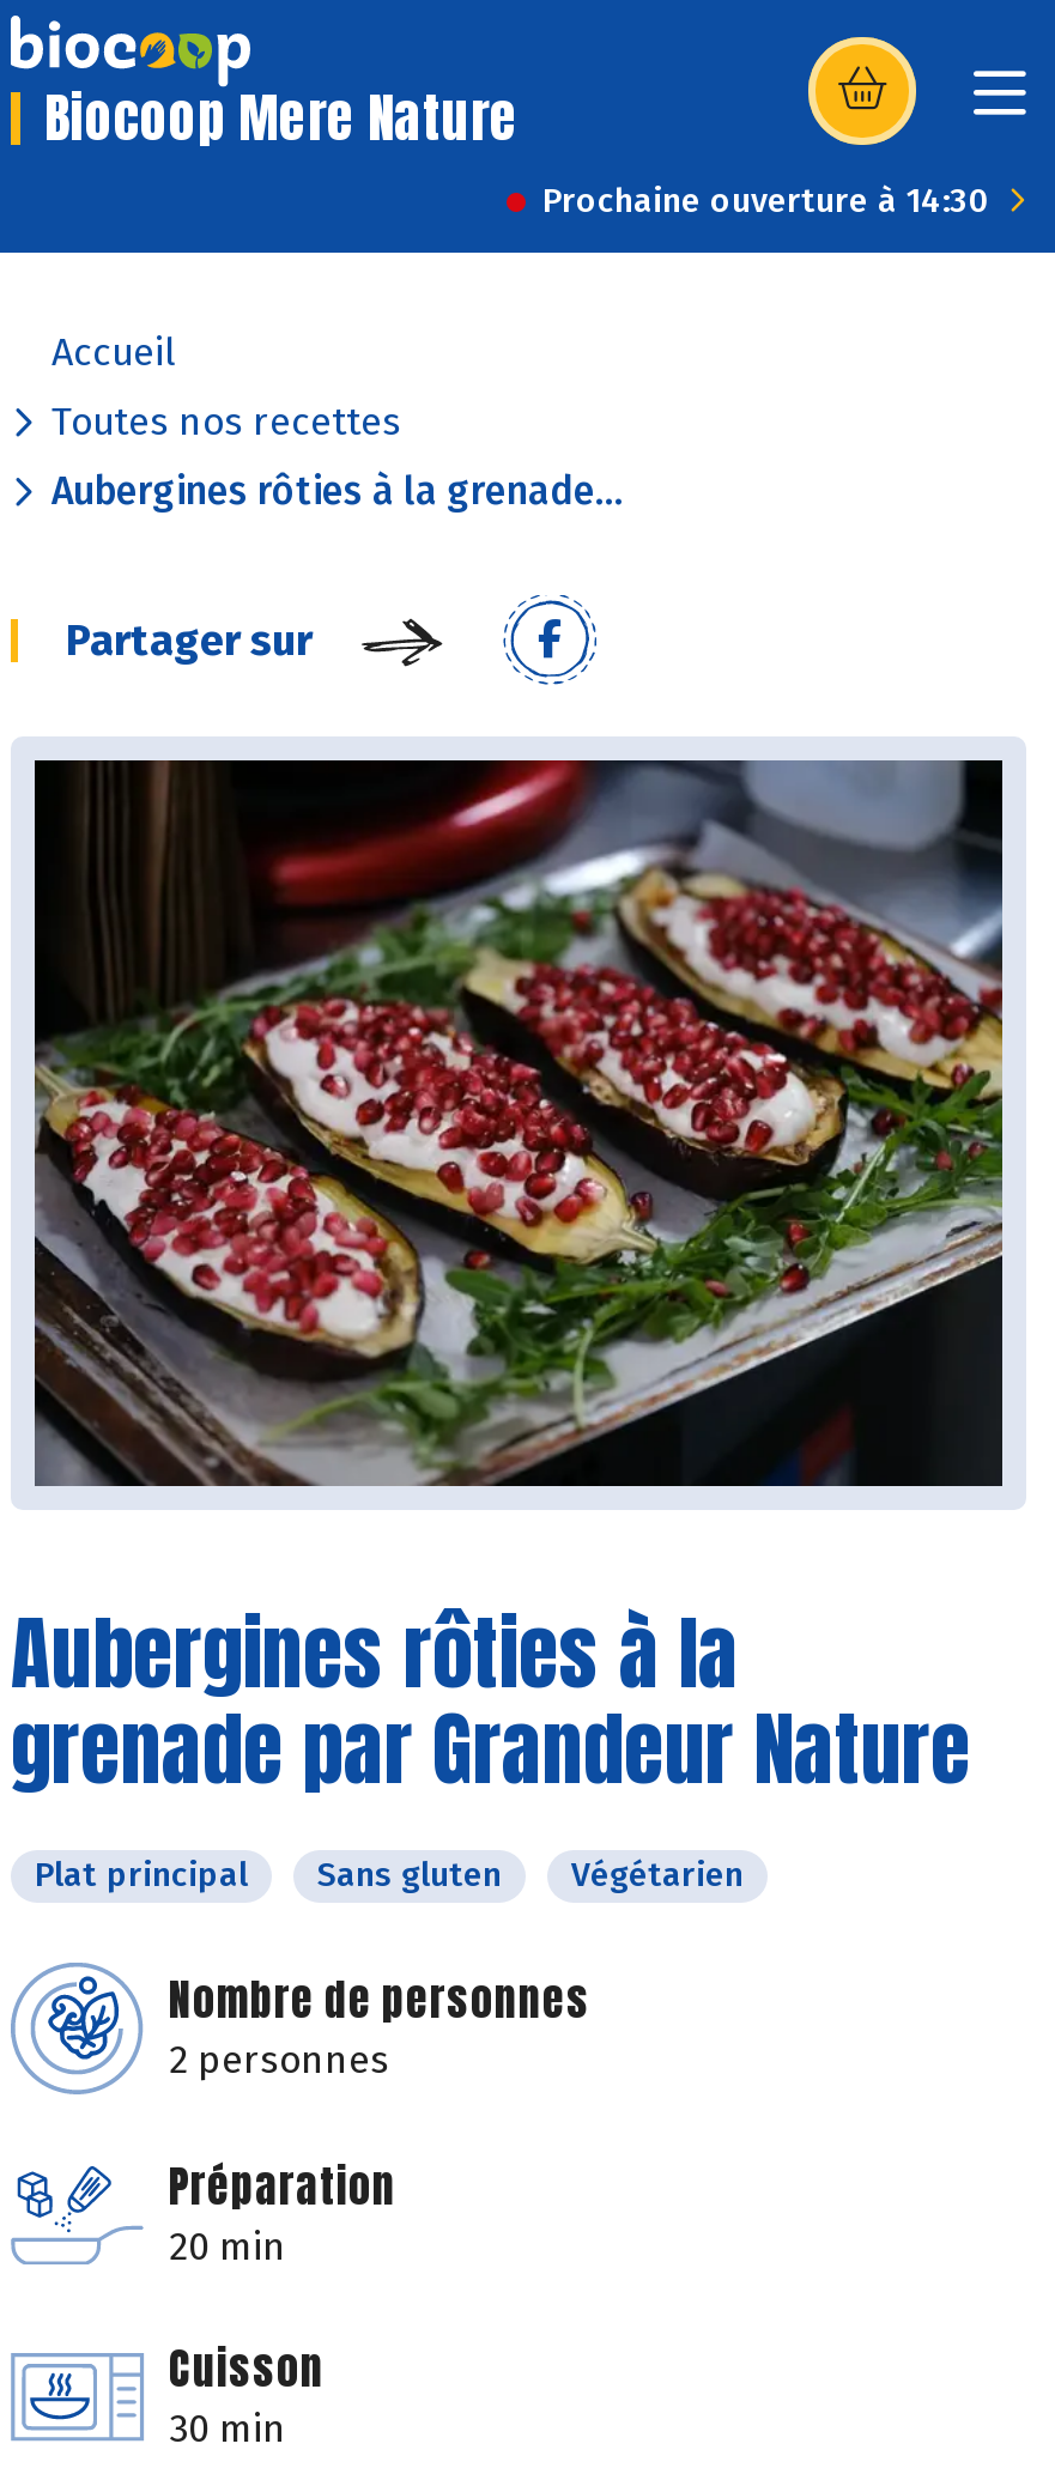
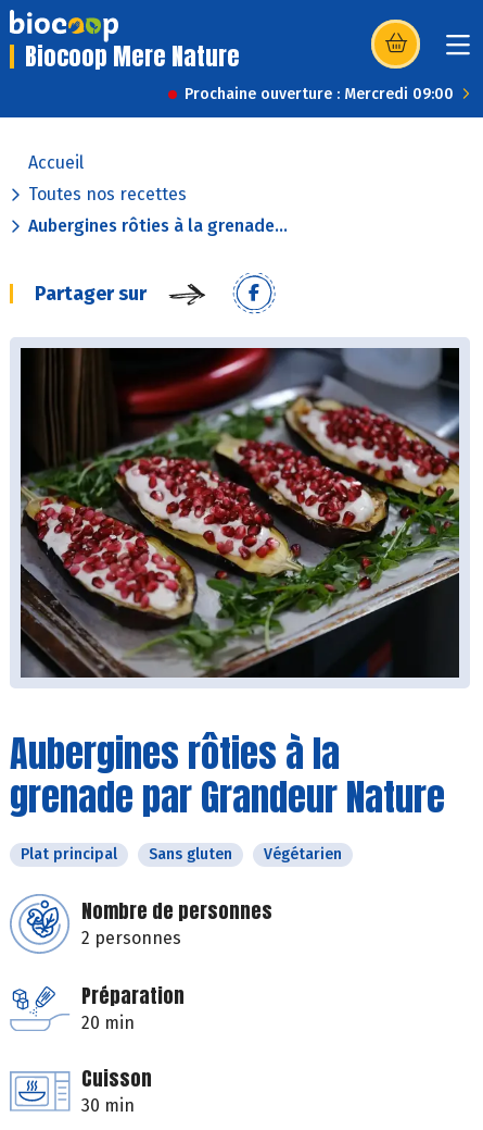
- Prochaine ouverture à 14:30
+ Prochaine ouverture : Mercredi 09:00
